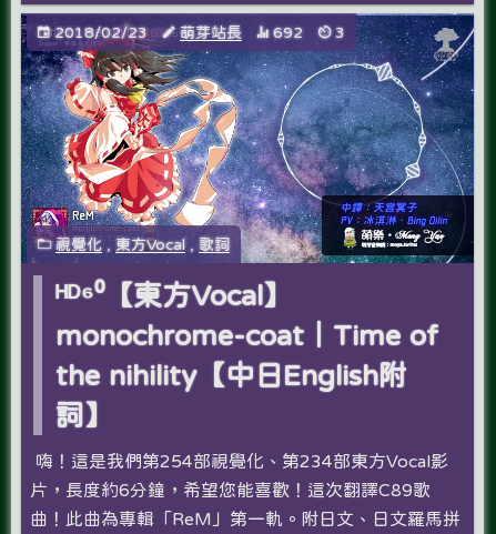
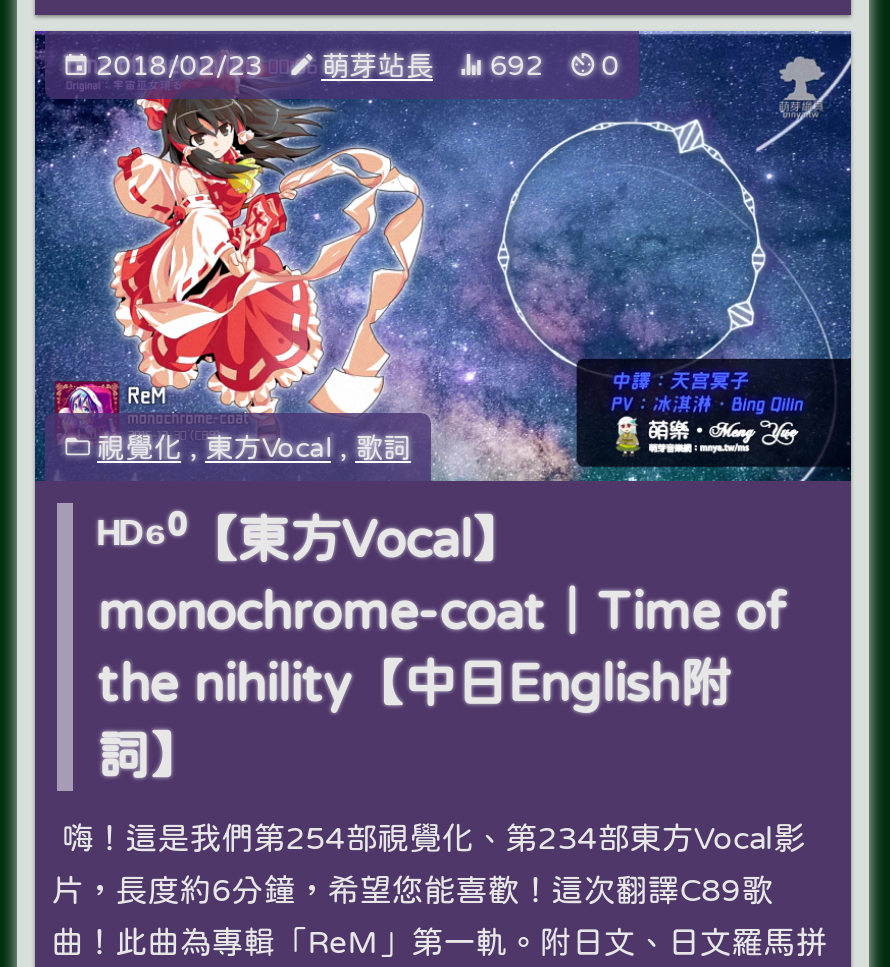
- 2018/02/23 萌芽站長 692 3
+ 2018/02/23 萌芽站長 692 0
